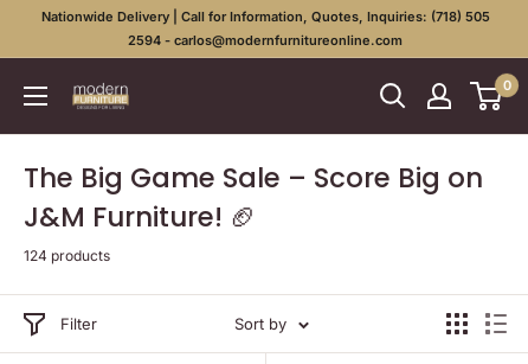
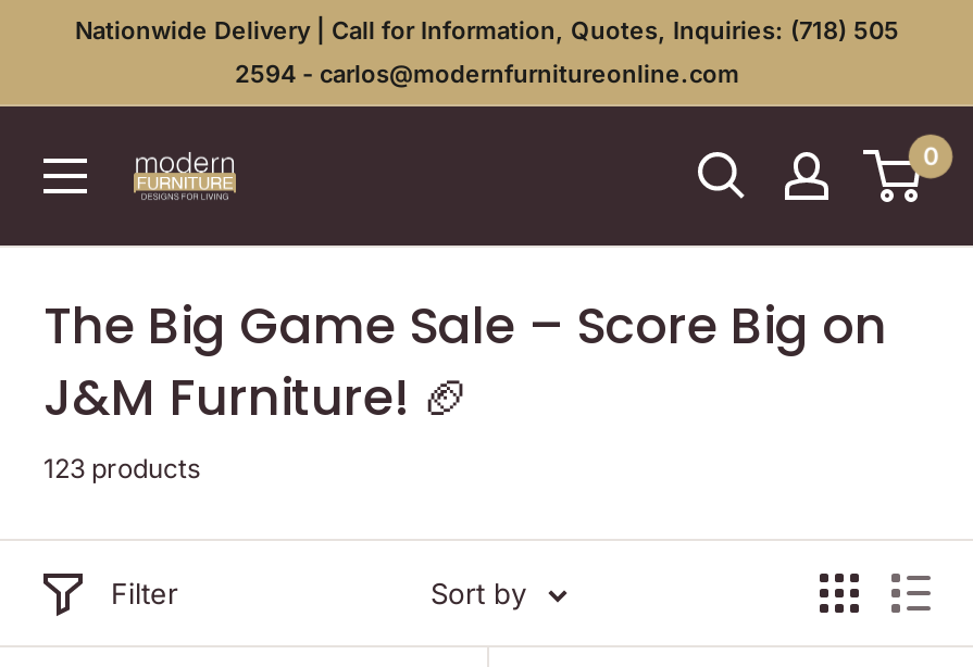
- 124 products
+ 123 products
